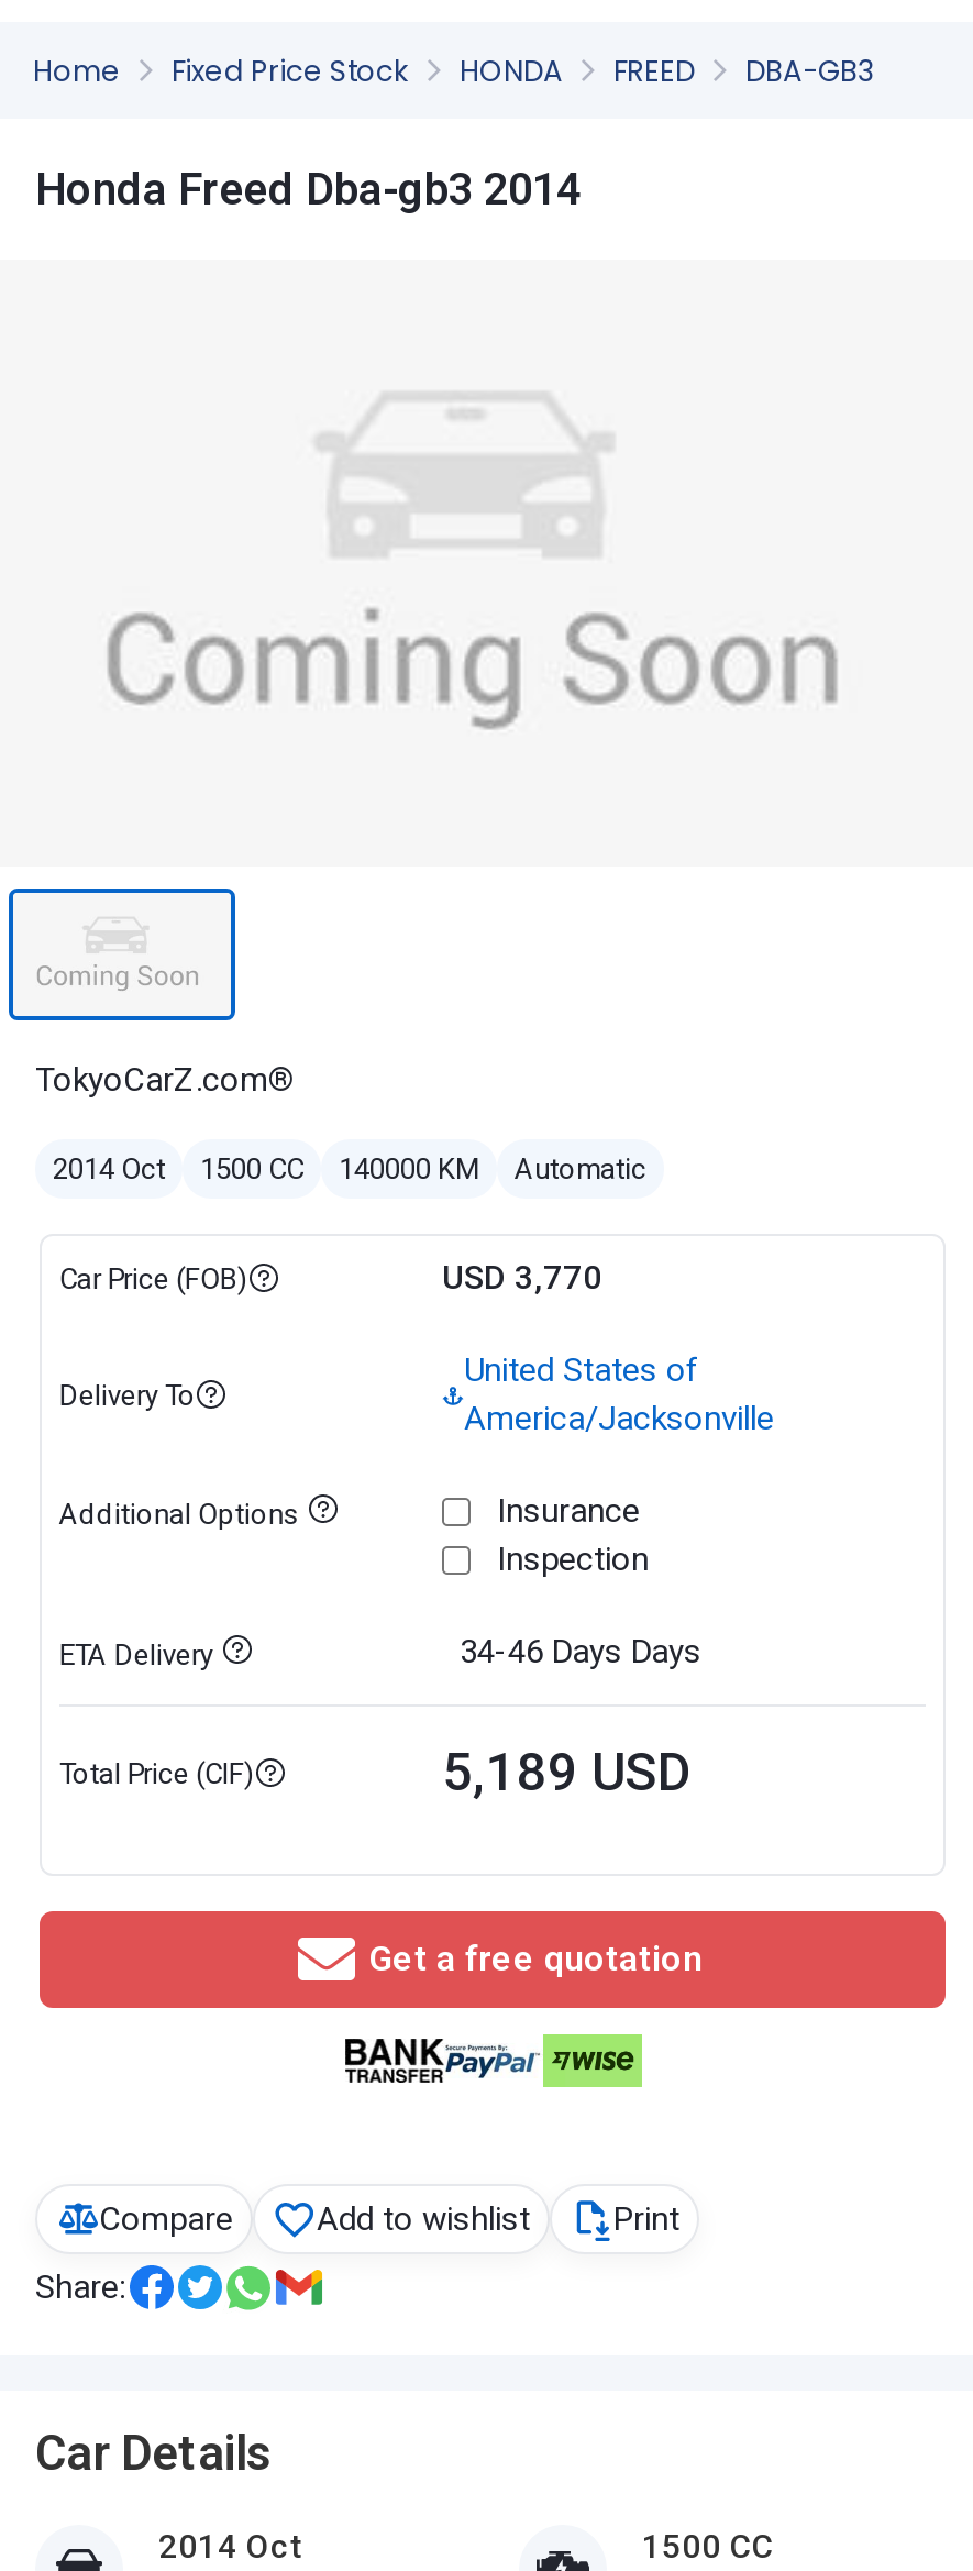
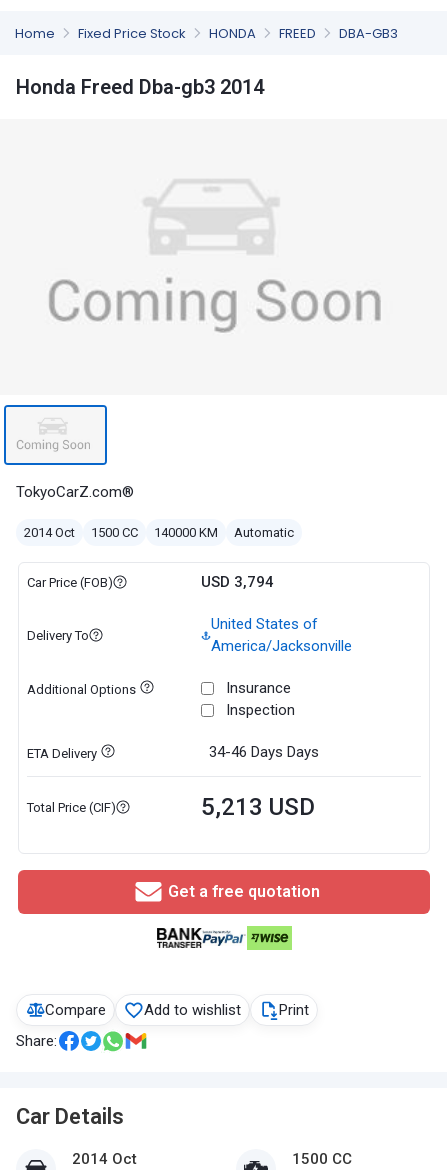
- USD 3,770
+ USD 3,794

- 5,189 USD
+ 5,213 USD
